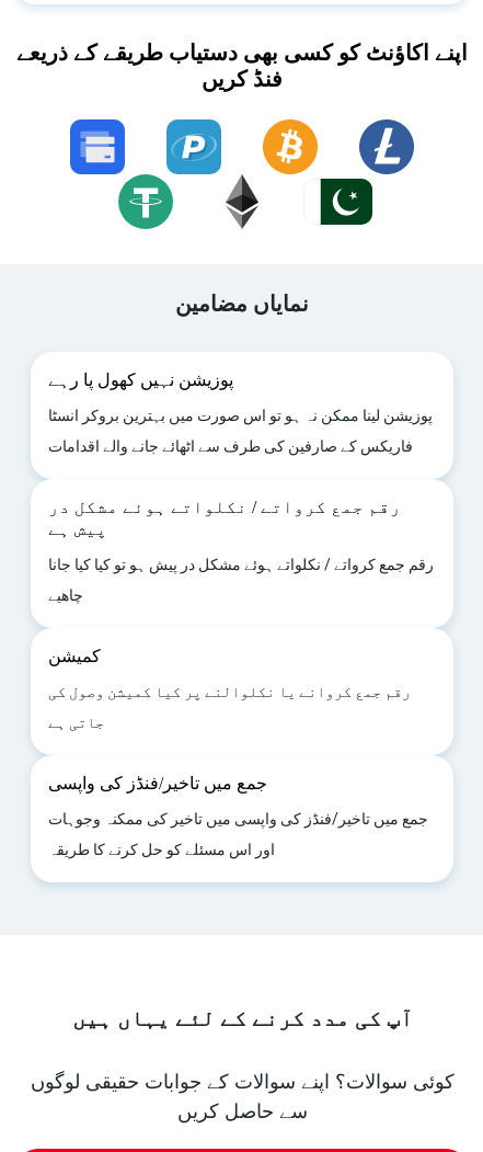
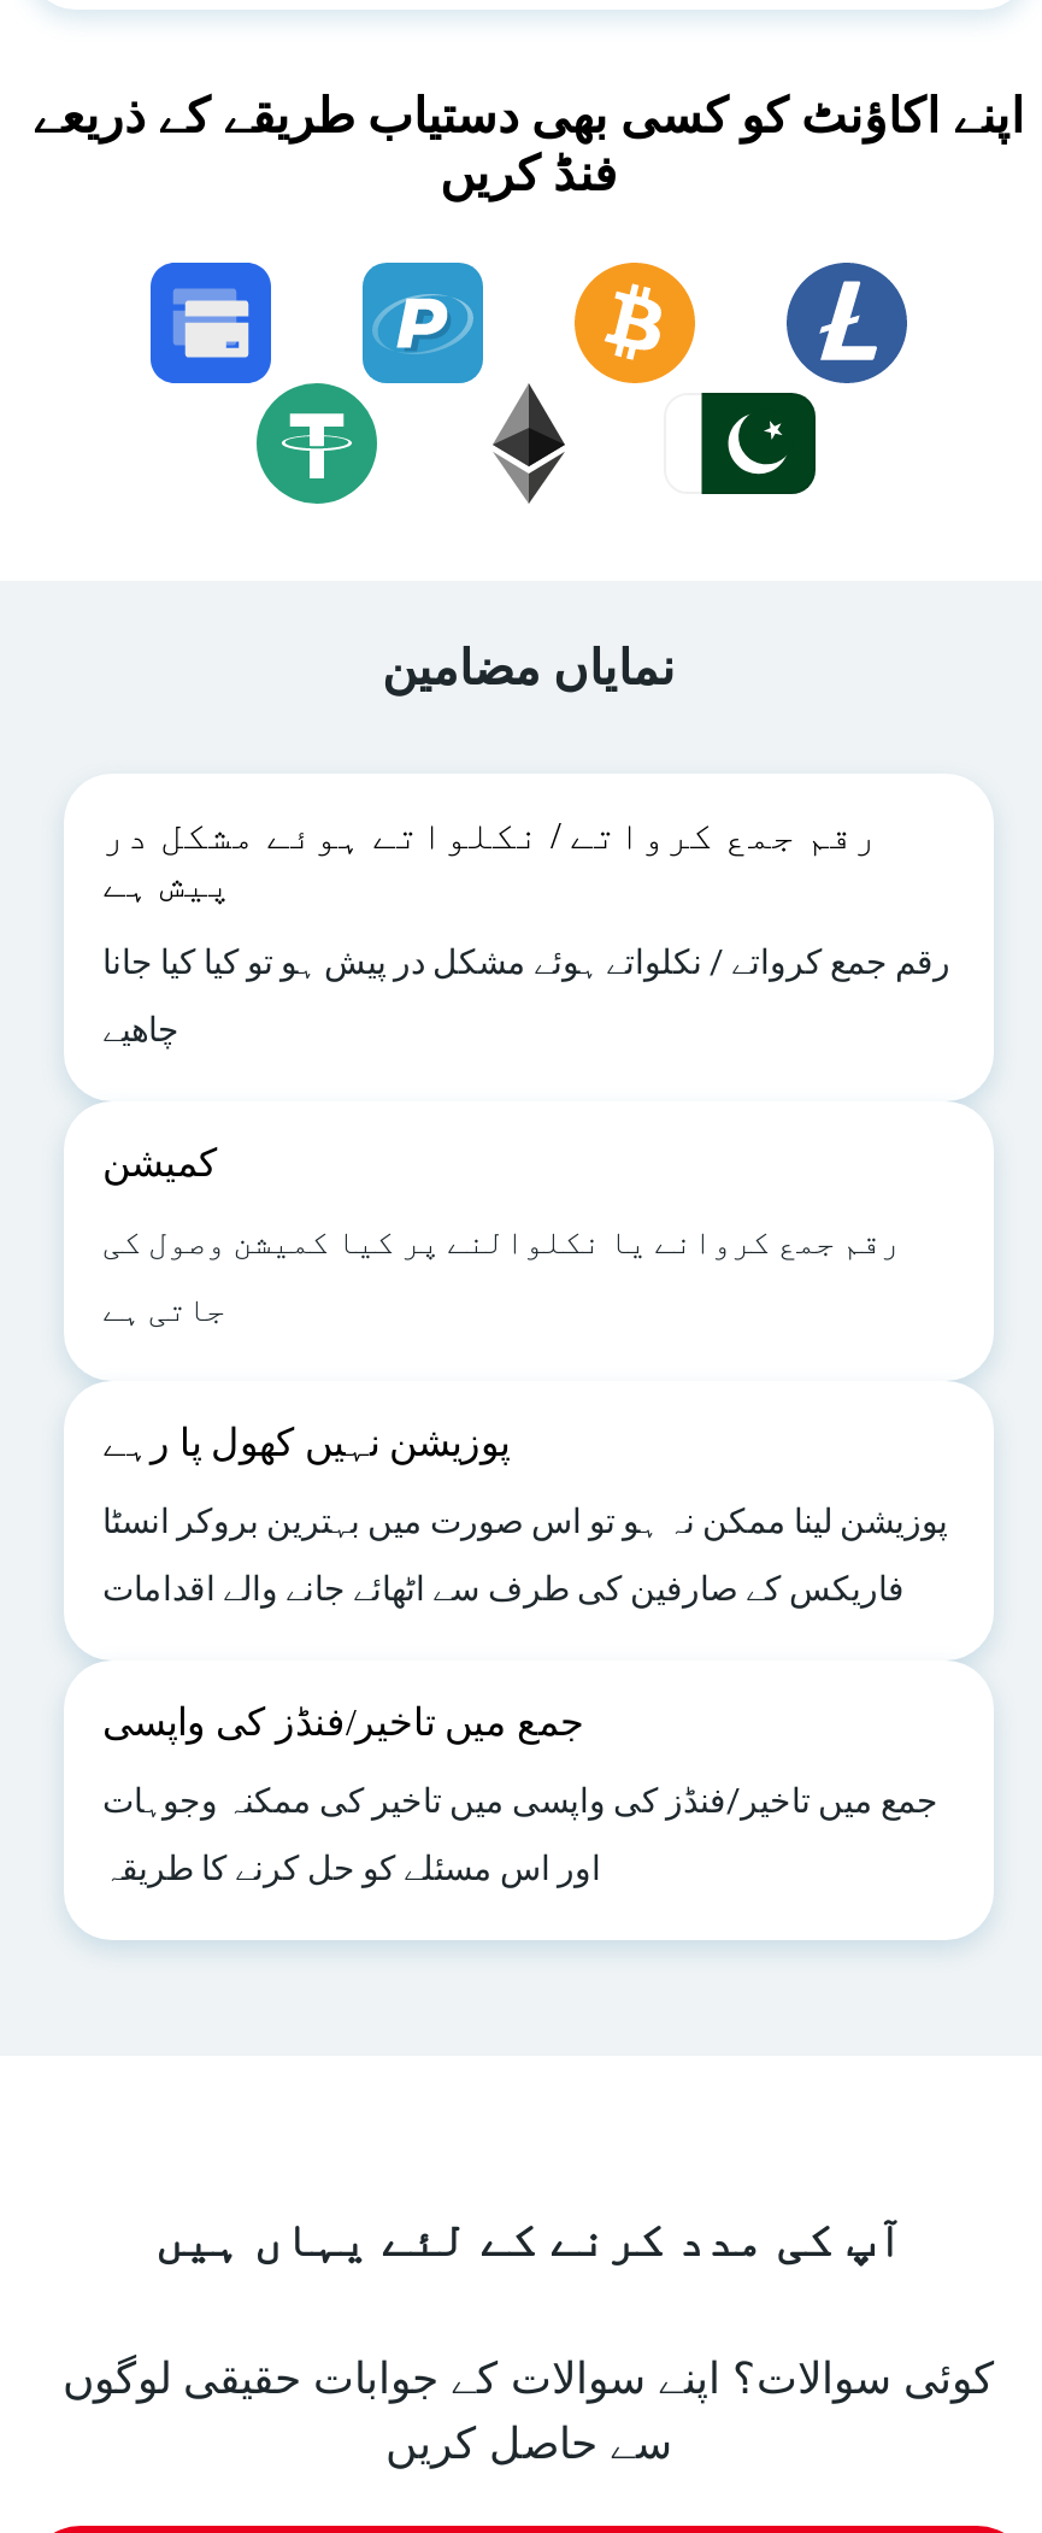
moved down: پوزیشن نہیں کھول پا رہے | پوزیشن لینا ممکن نہ ہو تو اس صورت میں بہترین بروکر انسٹا | فاریکس کے صارفین کی طرف سے اٹھائے جانے والے اقدامات

moved up: رقم جمع کرواتے / نکلواتے ہوئے مشکل در | پیش ہے | رقم جمع کرواتے / نکلواتے ہوئے مشکل در پیش ہو تو کیا کیا جانا | چاھیے | رقم جمع کروانے یا نکلوالنے پر کیا کمیشن وصول کی
